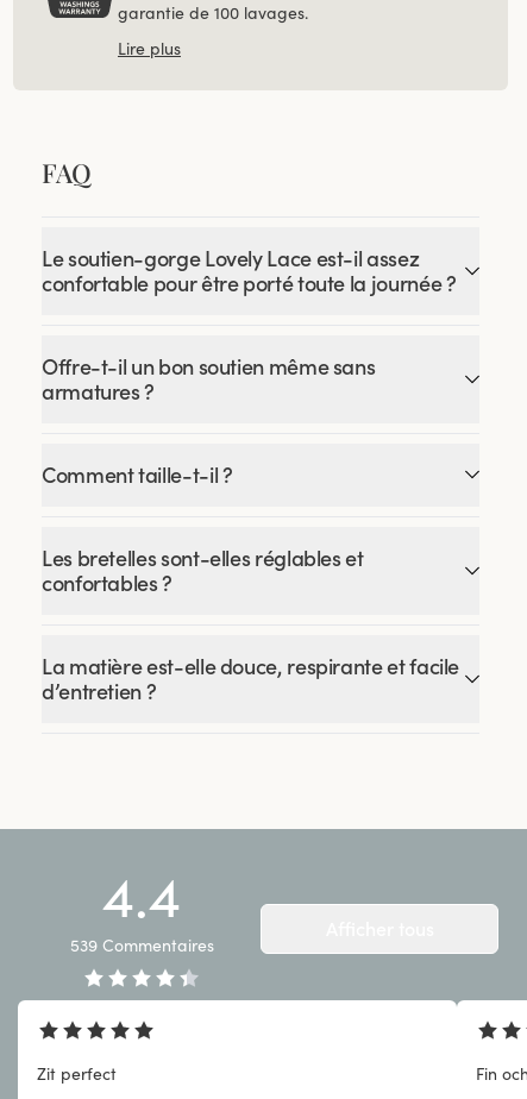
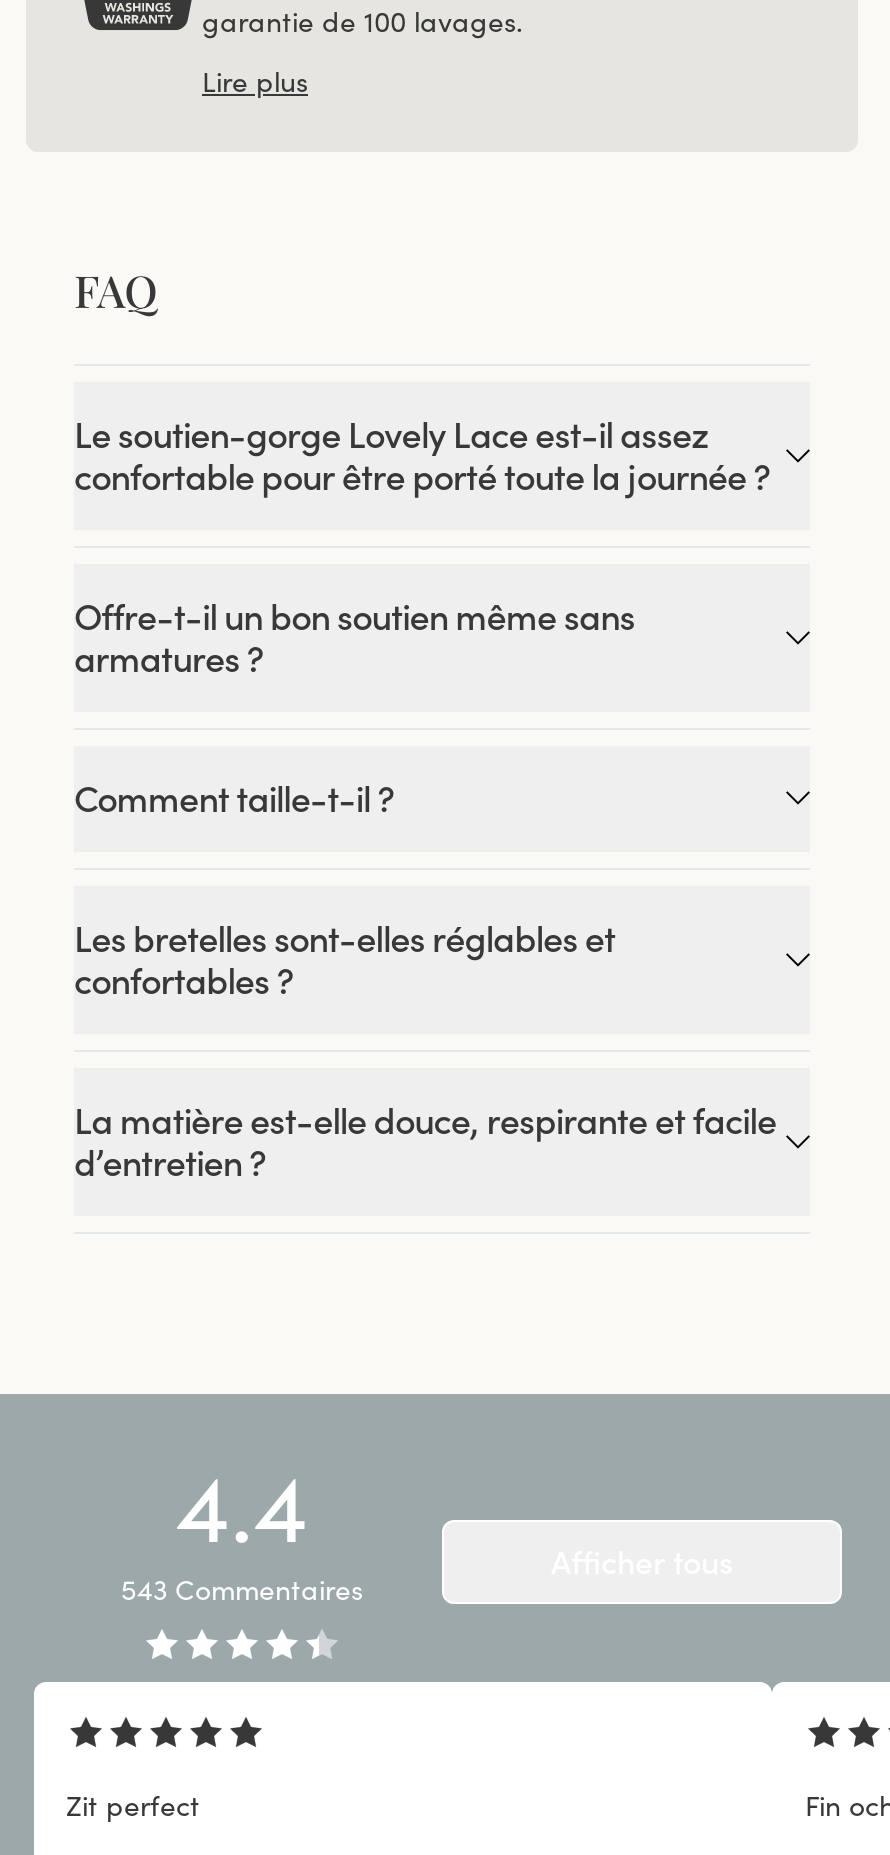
- 539 Commentaires
+ 543 Commentaires
